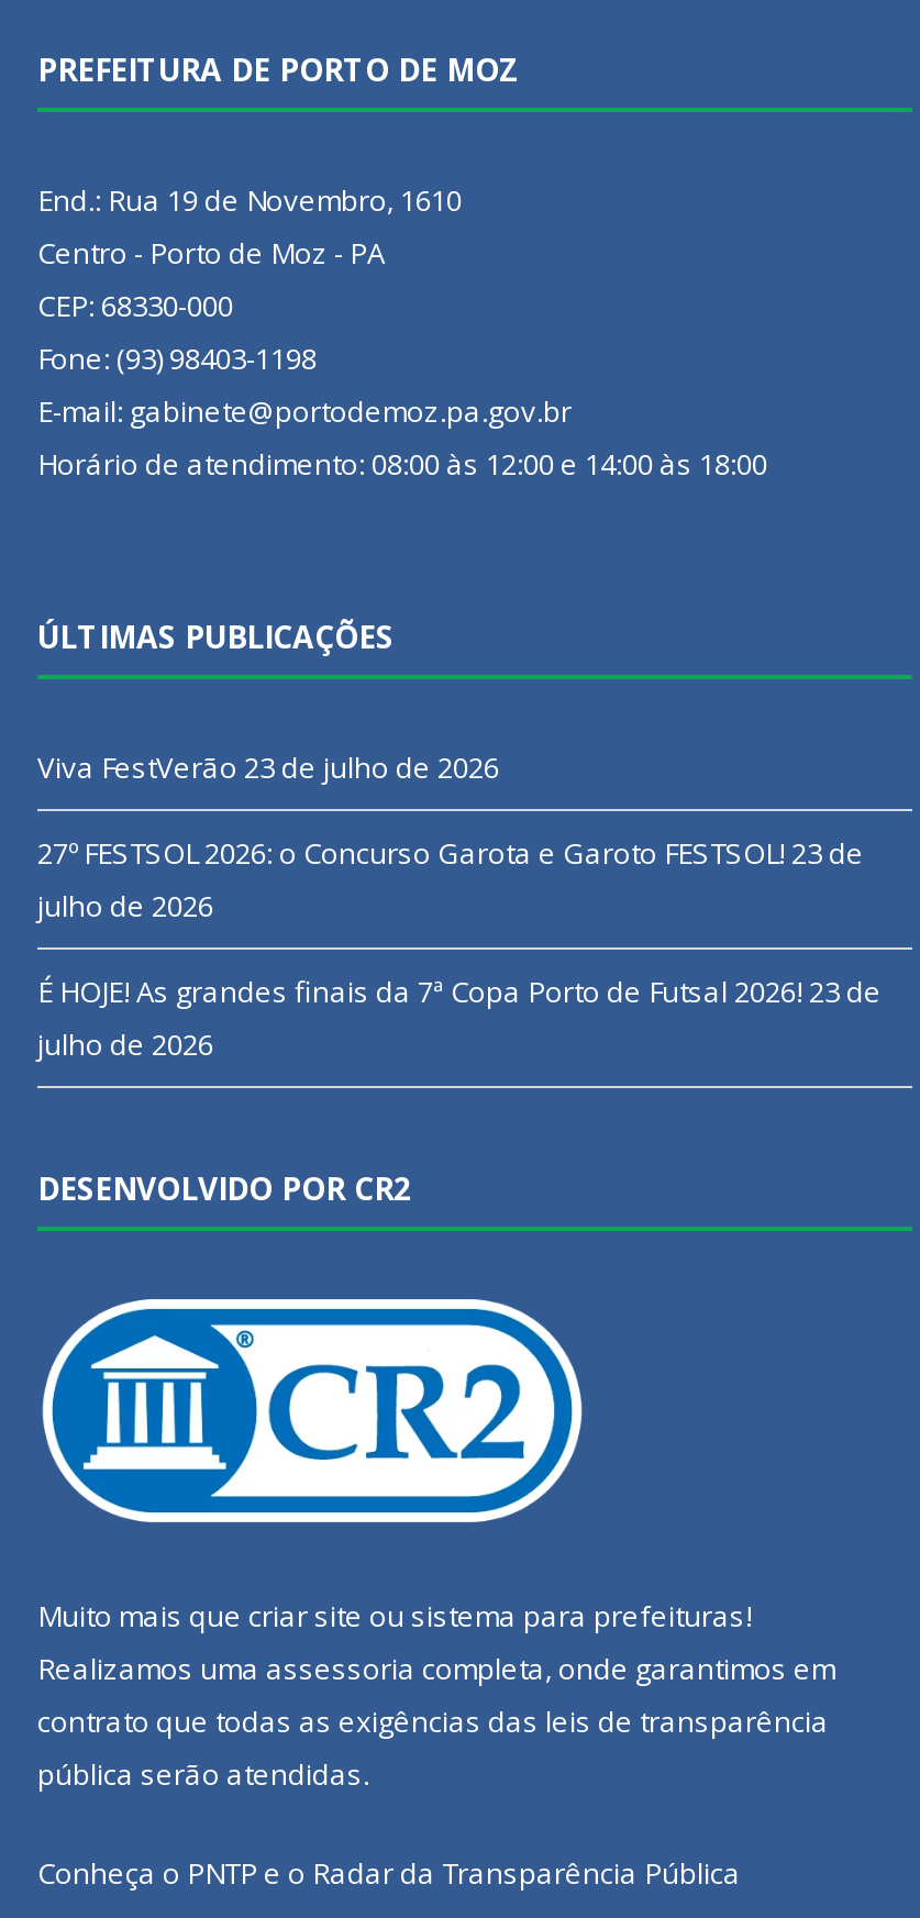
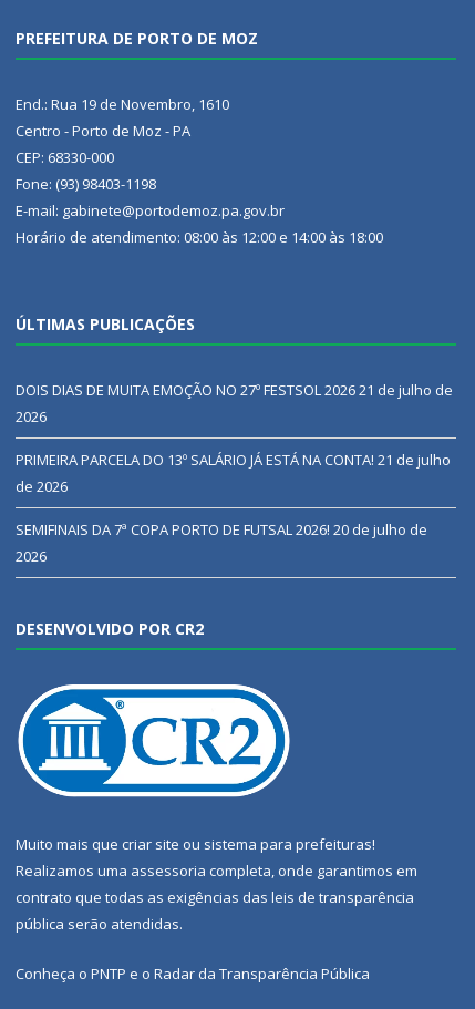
- Viva FestVerão 23 de julho de 2026
+ DOIS DIAS DE MUITA EMOÇÃO NO 27º FESTSOL 2026 21 de julho de
+ 2026

- 27º FESTSOL 2026: o Concurso Garota e Garoto FESTSOL! 23 de
- julho de 2026
+ PRIMEIRA PARCELA DO 13º SALÁRIO JÁ ESTÁ NA CONTA! 21 de julho
+ de 2026

- É HOJE! As grandes finais da 7ª Copa Porto de Futsal 2026! 23 de
- julho de 2026
+ SEMIFINAIS DA 7ª COPA PORTO DE FUTSAL 2026! 20 de julho de
+ 2026
